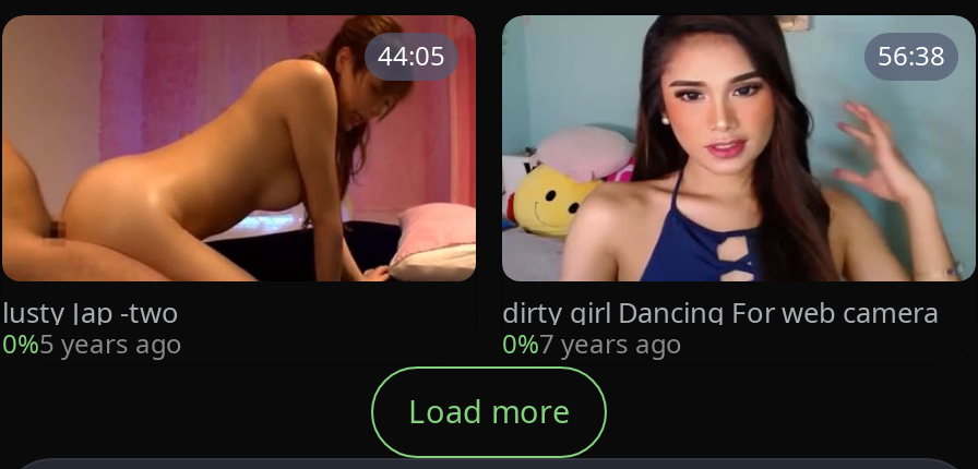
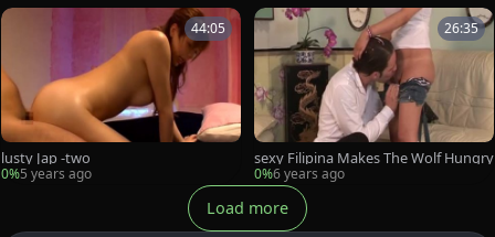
- [image]
- 56:38
+ [image]
+ 26:35

- dirty girl Dancing For web camera
- 0%7 years ago
+ sexy Filipina Makes The Wolf Hungry
+ 0%6 years ago
